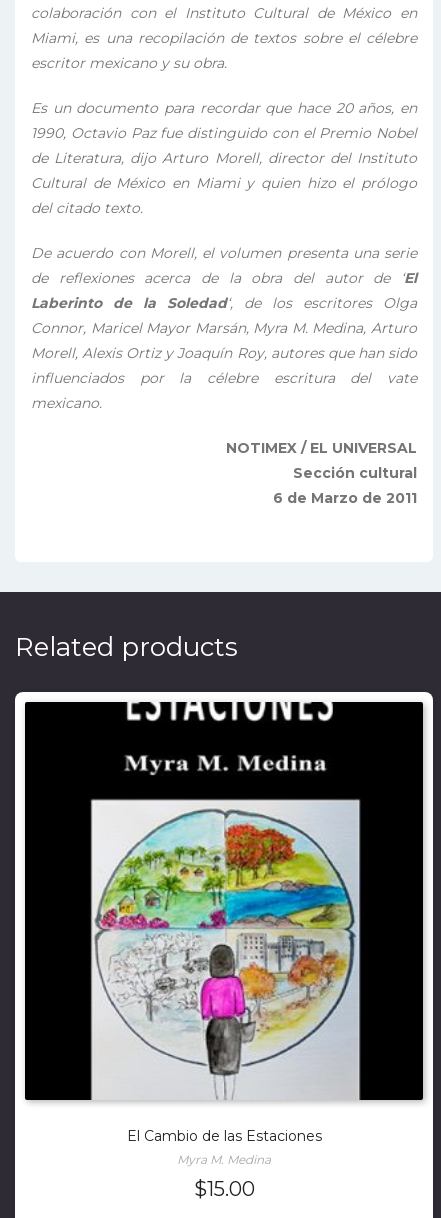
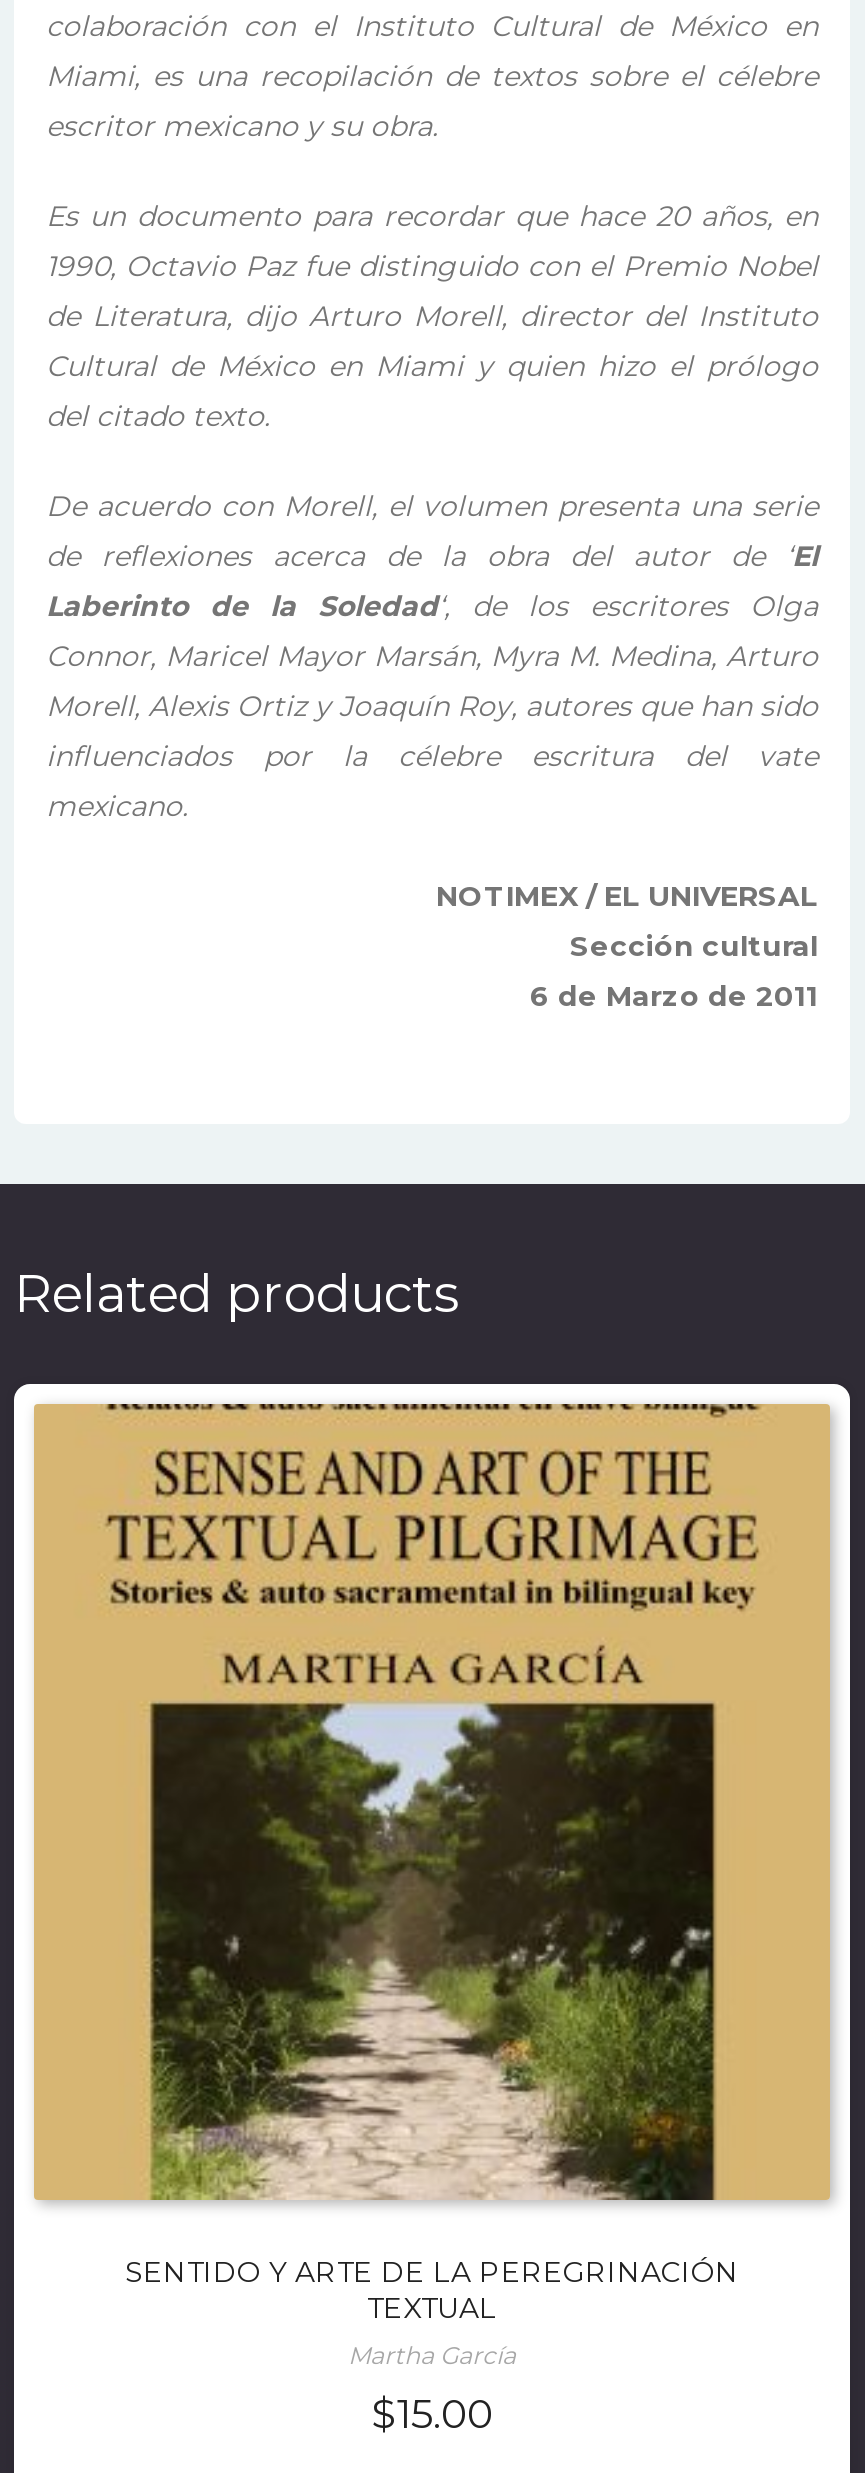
- [image]
- El Cambio de las Estaciones
- Myra M. Medina
+ [image]
+ SENTIDO Y ARTE DE LA PEREGRINACIÓN
+ TEXTUAL
+ Martha García
